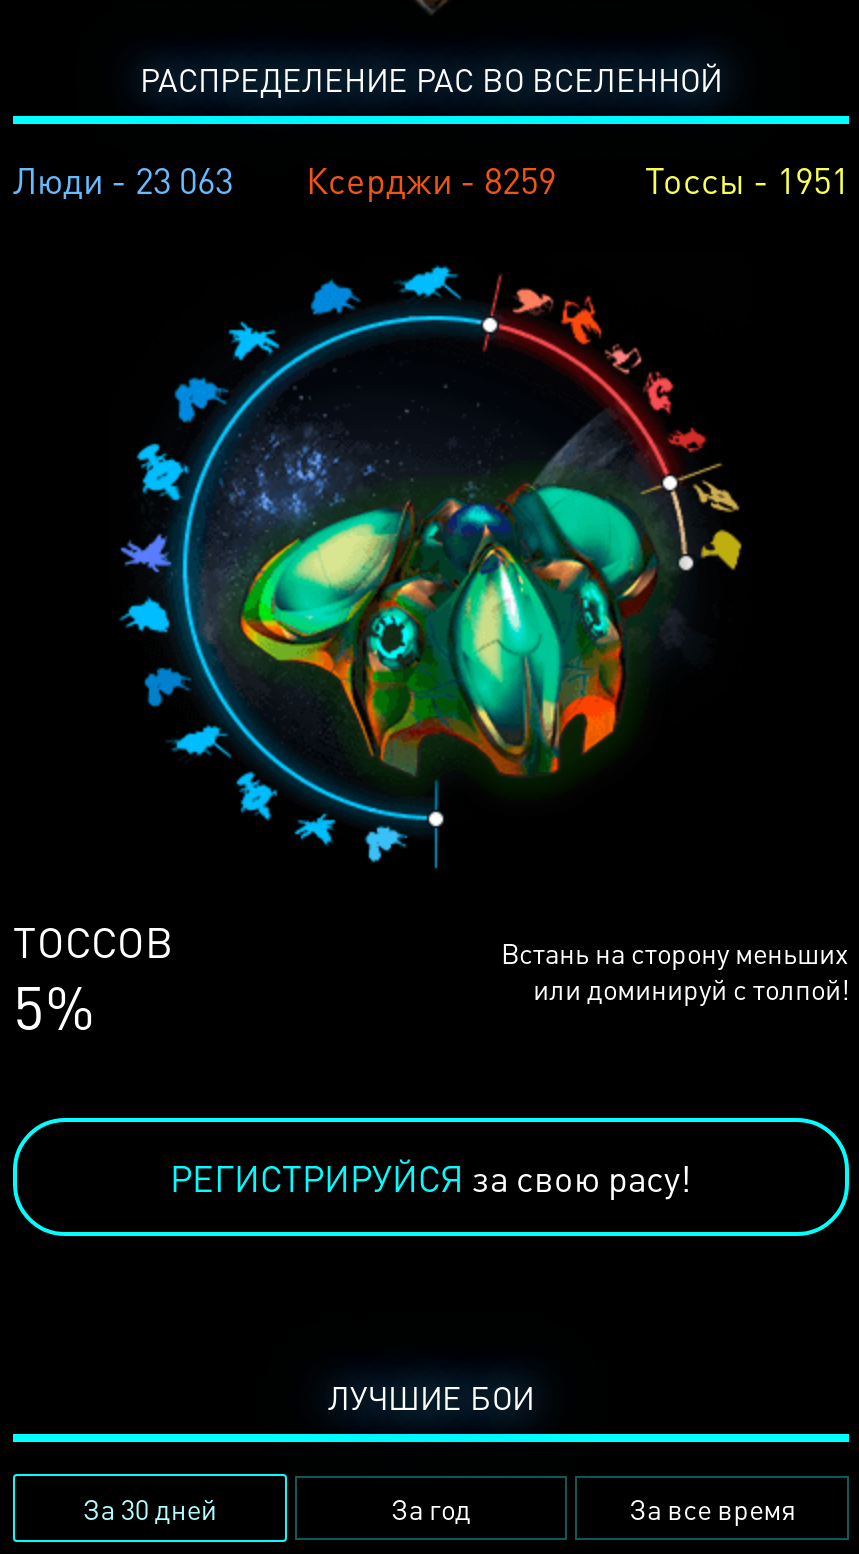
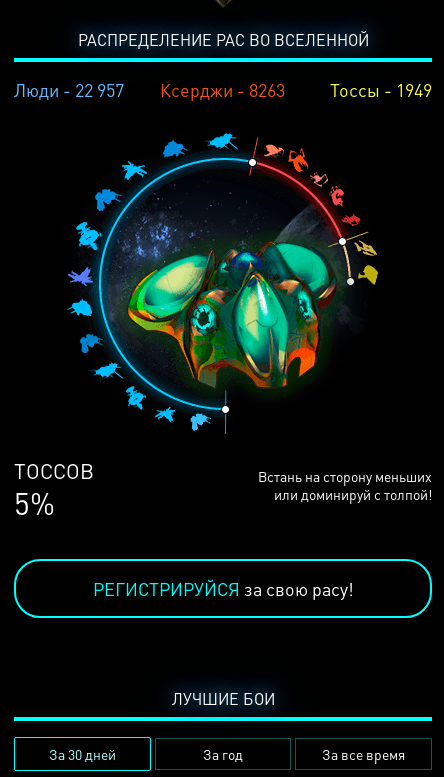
- Люди - 23 063
+ Люди - 22 957

- Ксерджи - 8259
+ Ксерджи - 8263

- Тоссы - 1951
+ Тоссы - 1949
